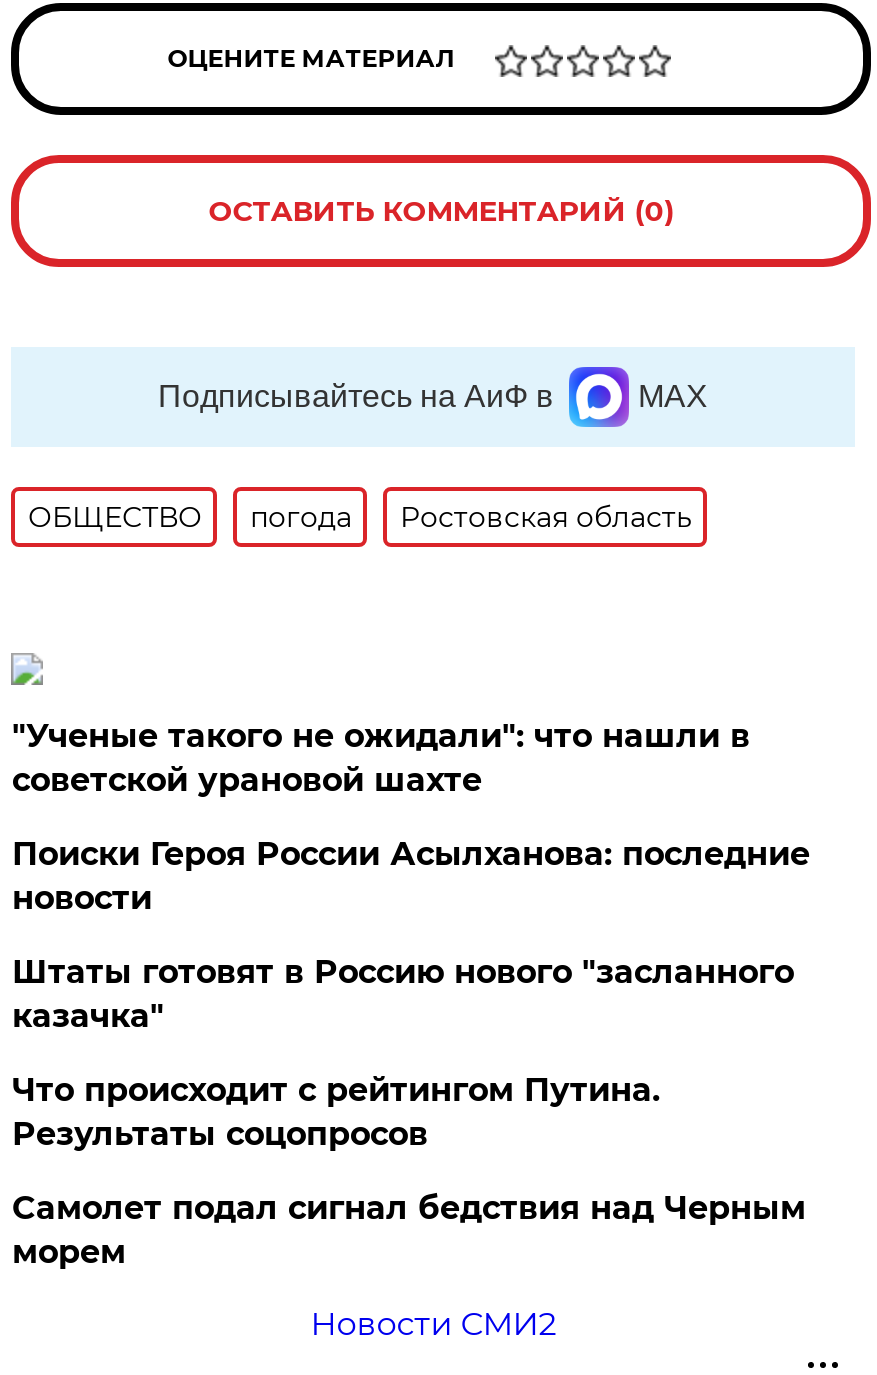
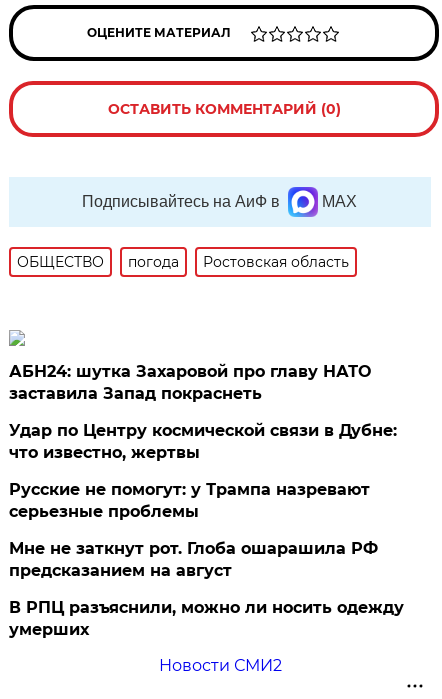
- "Ученые такого не ожидали": что нашли в
- советской урановой шахте
+ АБН24: шутка Захаровой про главу НАТО
+ заставила Запад покраснеть

- Поиски Героя России Асылханова: последние
- новости
+ Удар по Центру космической связи в Дубне:
+ что известно, жертвы

- Штаты готовят в Россию нового "засланного
- казачка"
+ Русские не помогут: у Трампа назревают
+ серьезные проблемы

- Что происходит с рейтингом Путина.
- Результаты соцопросов
+ Мне не заткнут рот. Глоба ошарашила РФ
+ предсказанием на август

- Самолет подал сигнал бедствия над Черным
- морем
+ В РПЦ разъяснили, можно ли носить одежду
+ умерших
